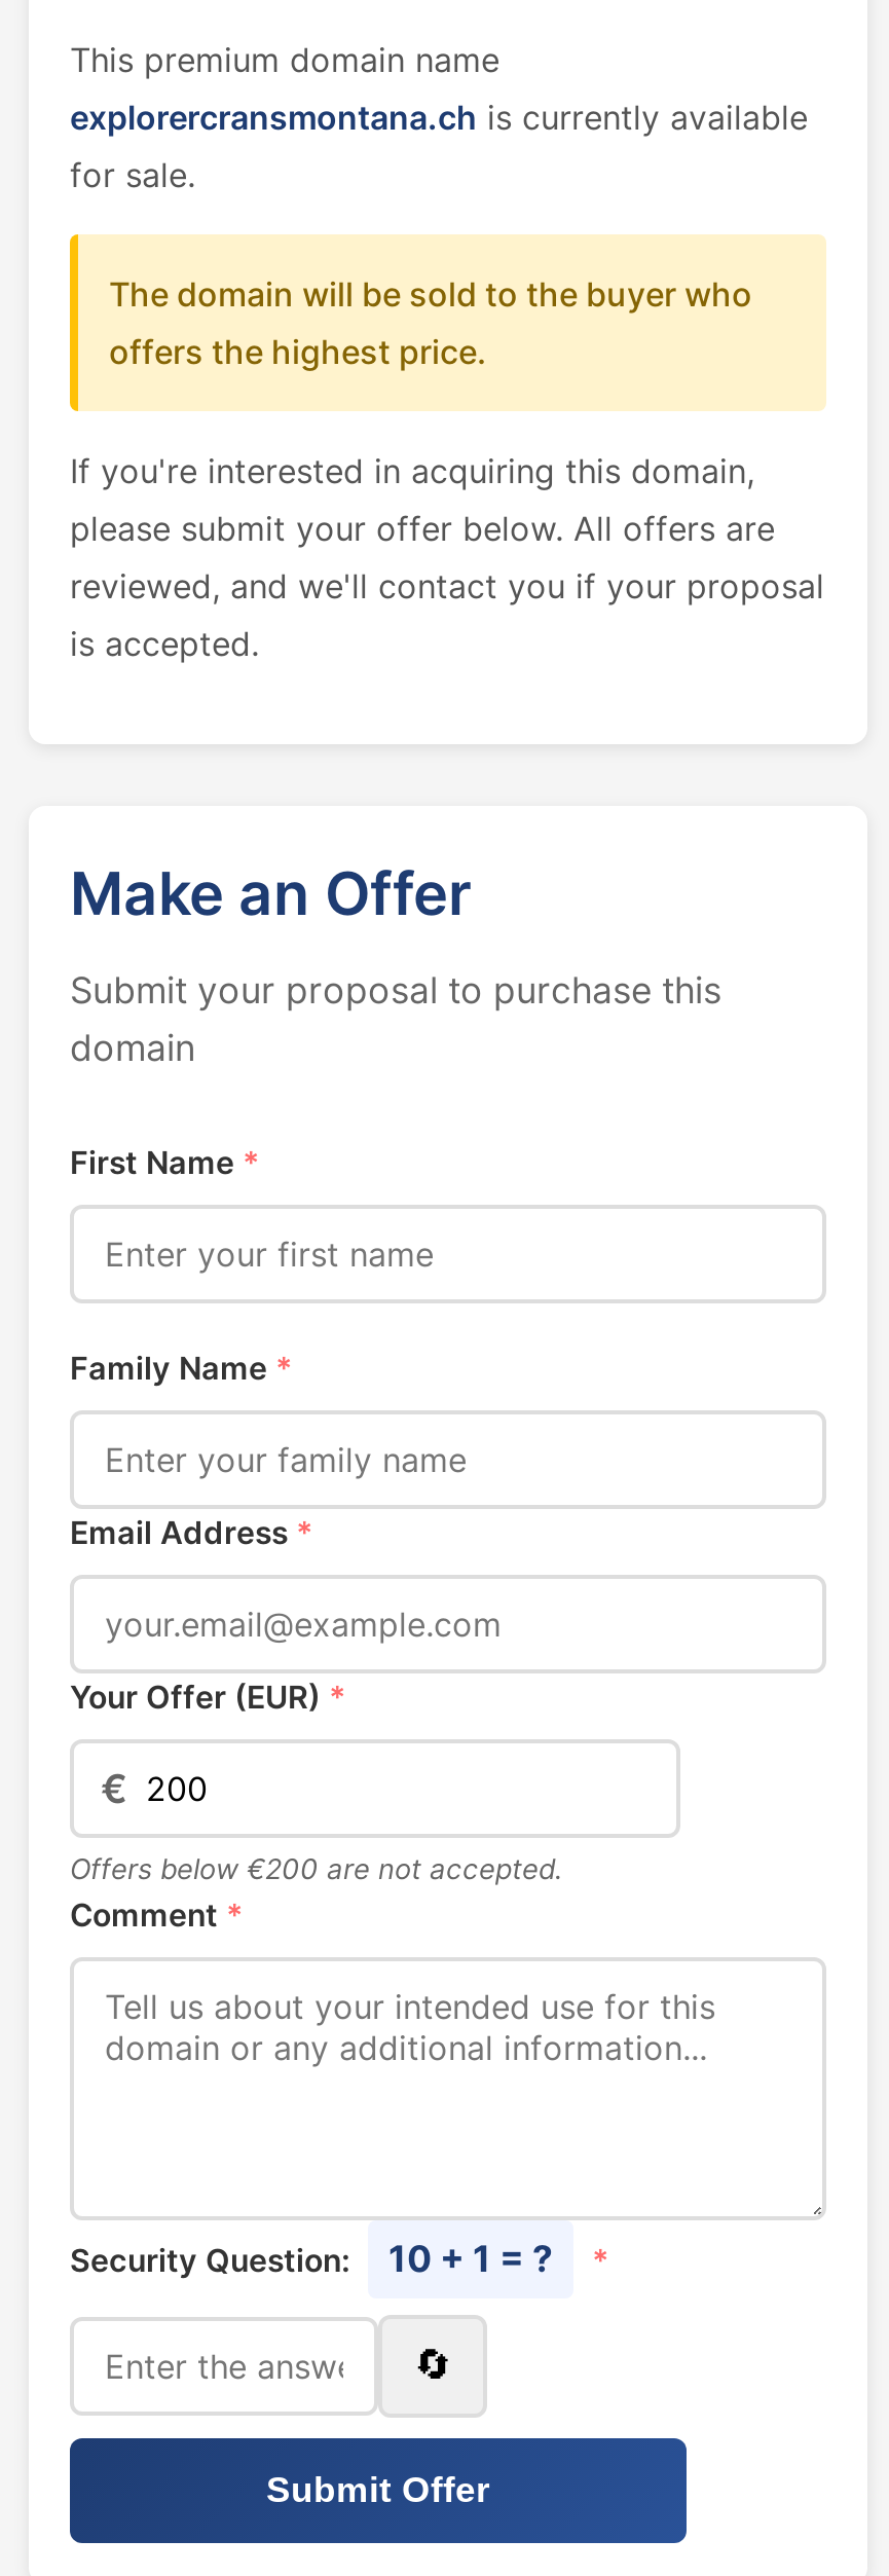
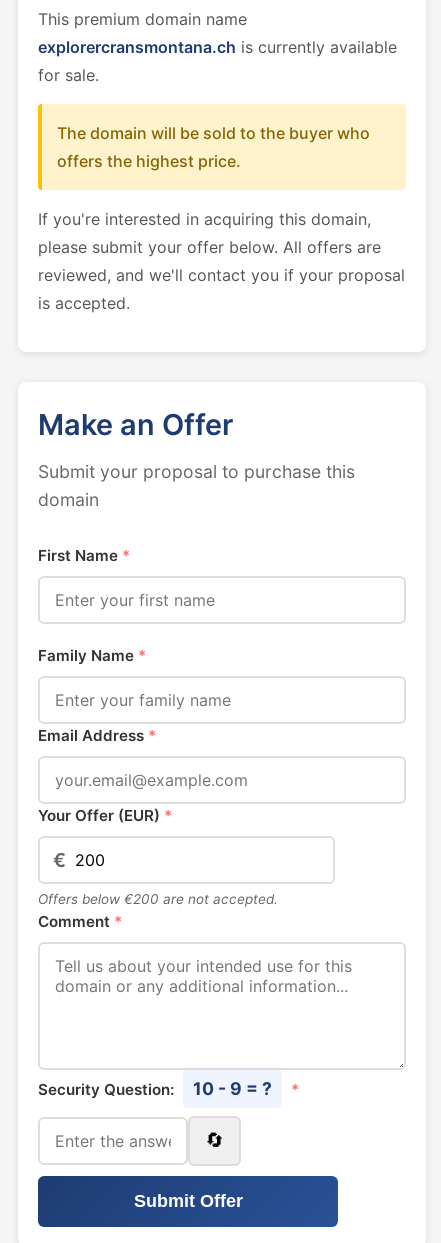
- 10 + 1 = ?
+ 10 - 9 = ?
